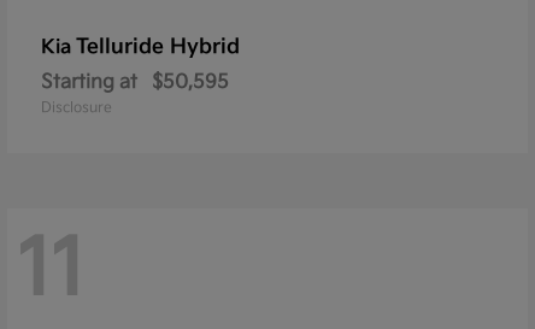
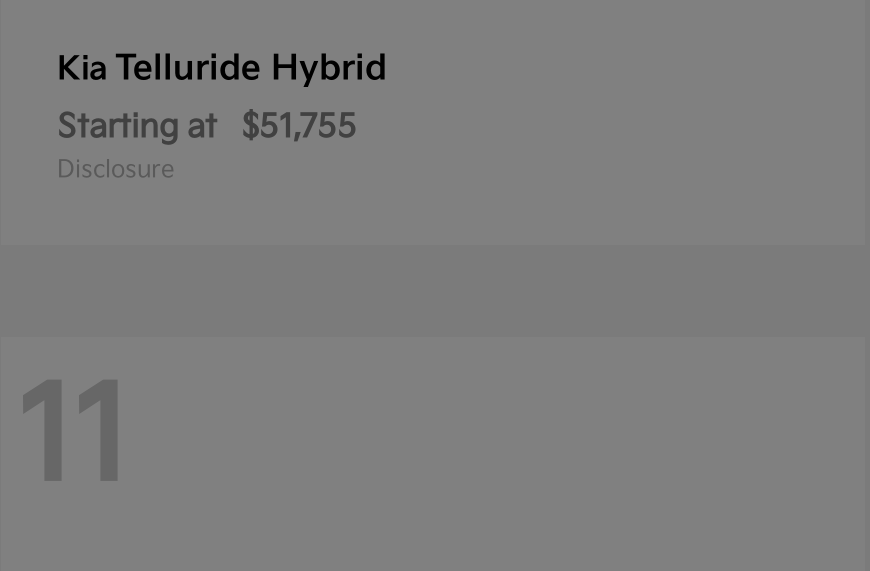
- Starting at $50,595
+ Starting at $51,755
